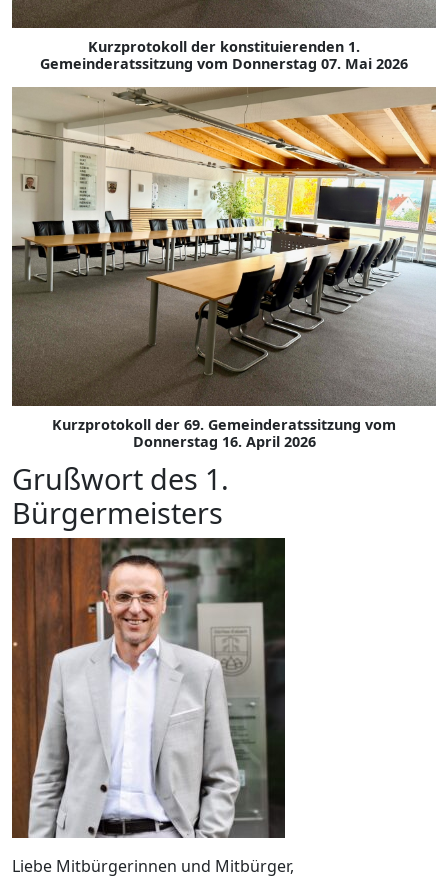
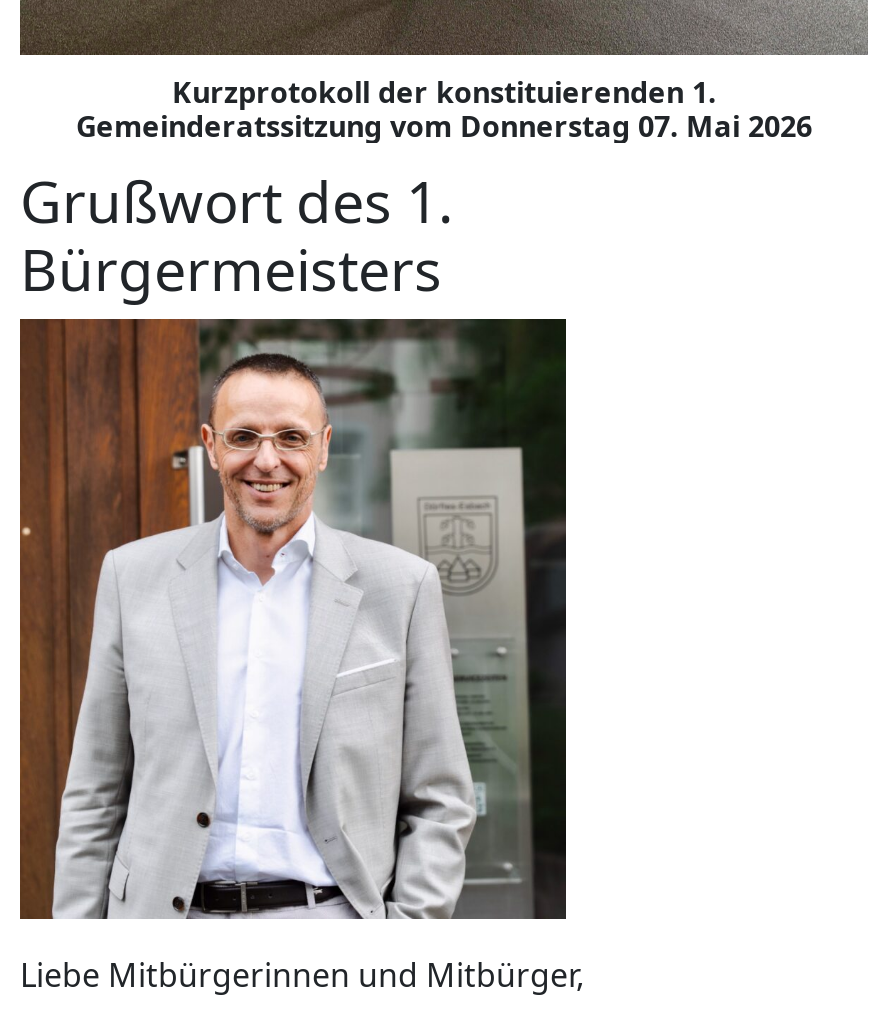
- [image]
- Kurzprotokoll der 69. Gemeinderatssitzung vom
- Donnerstag 16. April 2026
